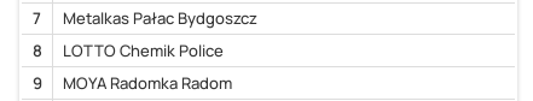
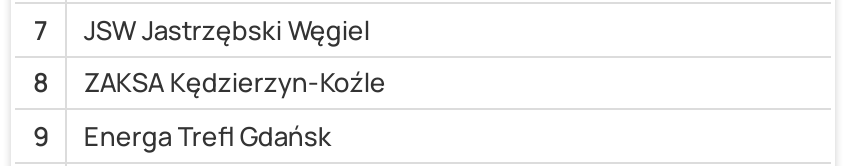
- Metalkas Pałac Bydgoszcz
+ JSW Jastrzębski Węgiel

- LOTTO Chemik Police
+ ZAKSA Kędzierzyn-Koźle

- MOYA Radomka Radom
+ Energa Trefl Gdańsk
